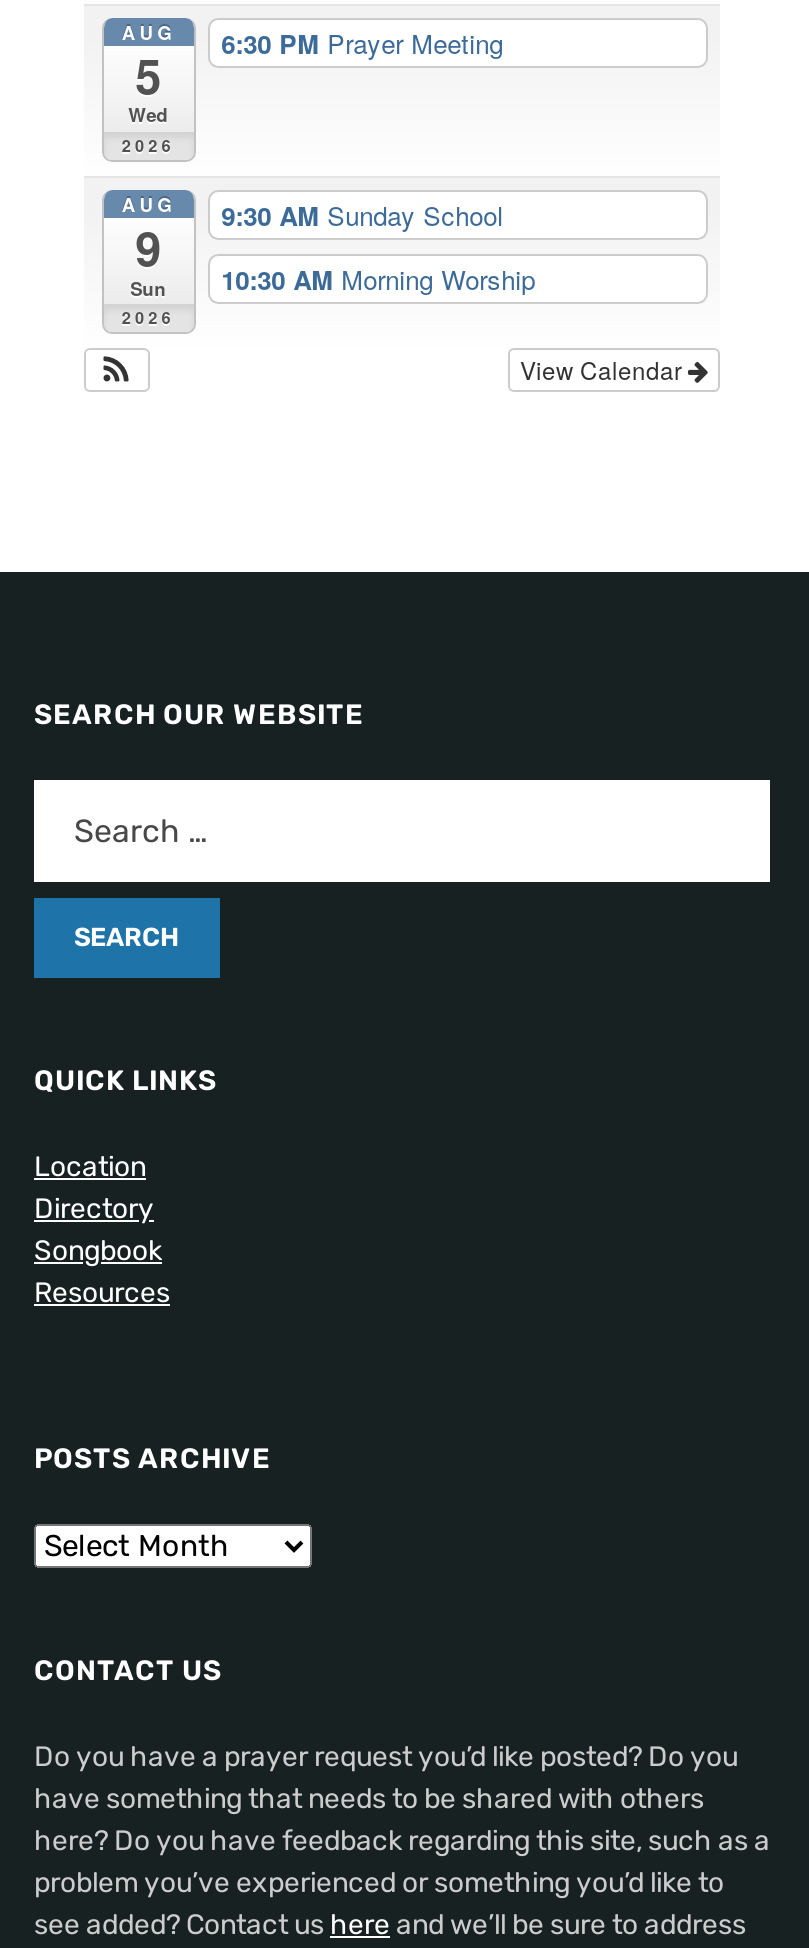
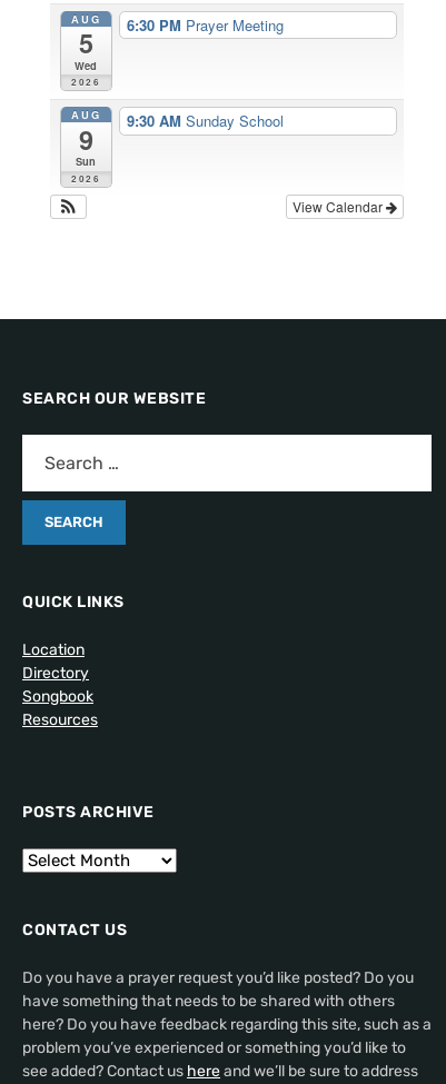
- 10:30 AM Morning Worship
